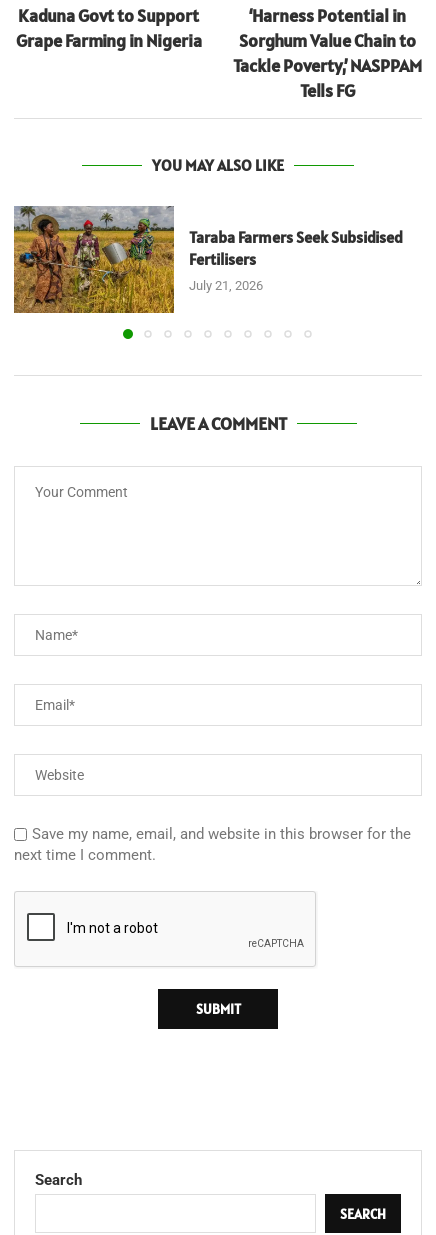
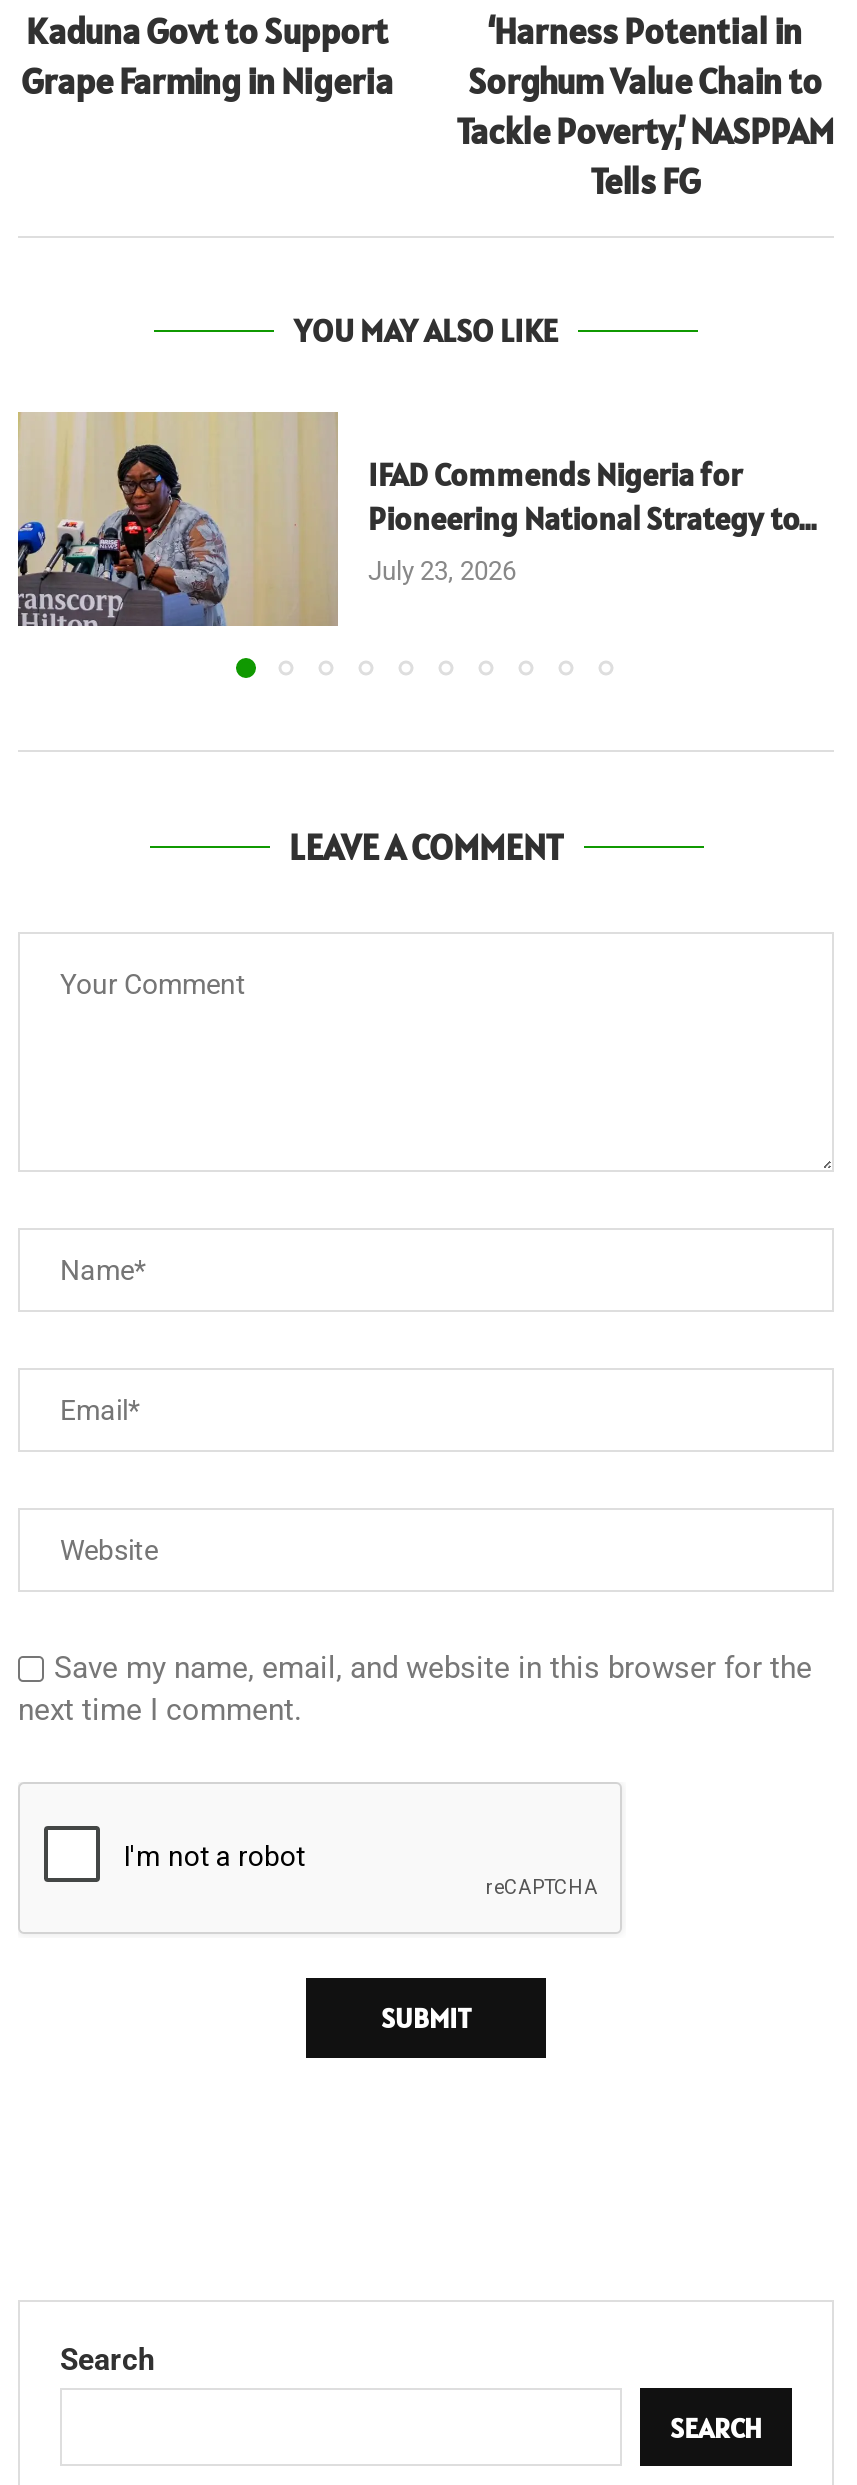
- [image]
- Taraba Farmers Seek Subsidised
- Fertilisers
- July 21, 2026
+ [image]
+ IFAD Commends Nigeria for
+ Pioneering National Strategy to...
+ July 23, 2026
